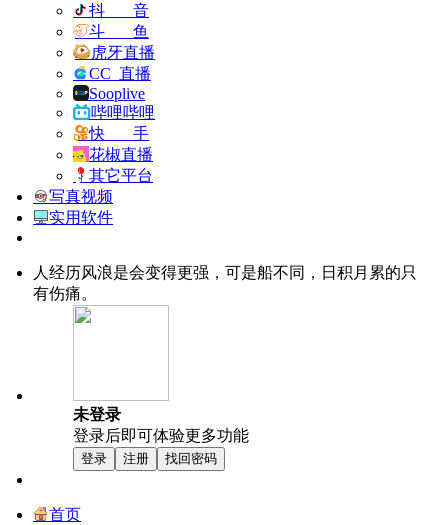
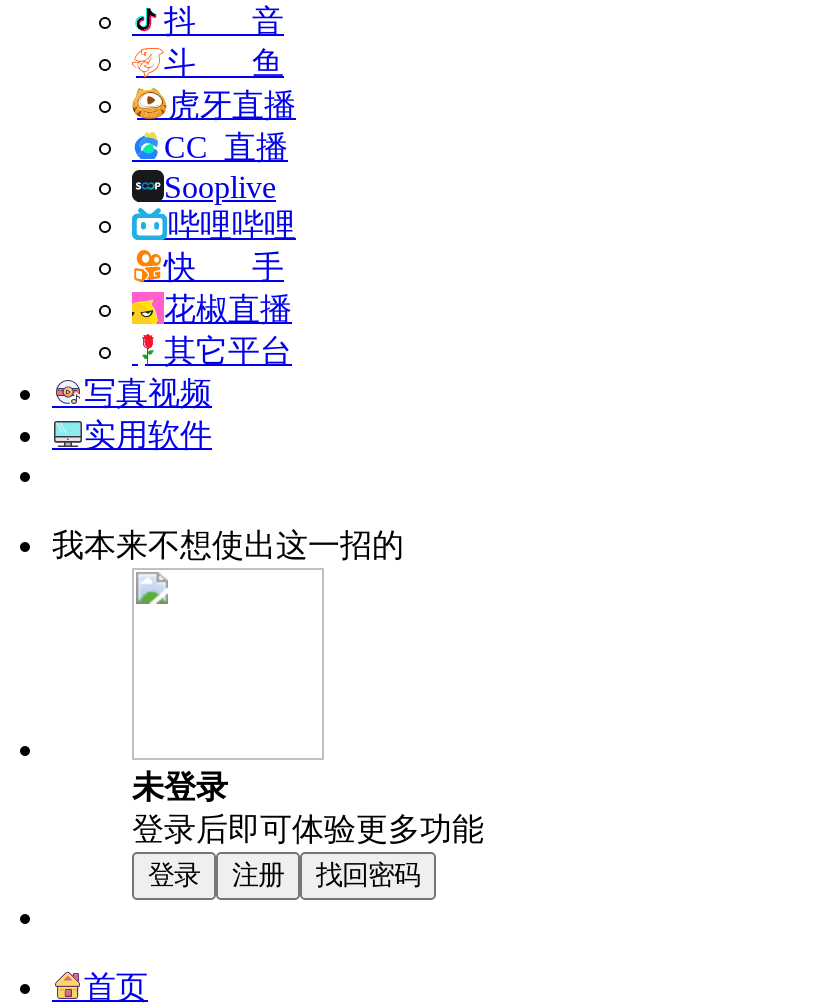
- 人经历风浪是会变得更强，可是船不同，日积月累的只
- 有伤痛。
+ 我本来不想使出这一招的
